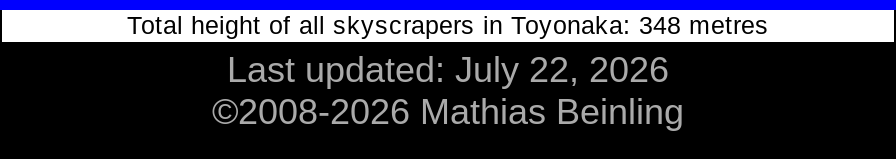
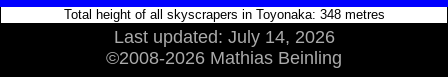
- Last updated: July 22, 2026
+ Last updated: July 14, 2026
